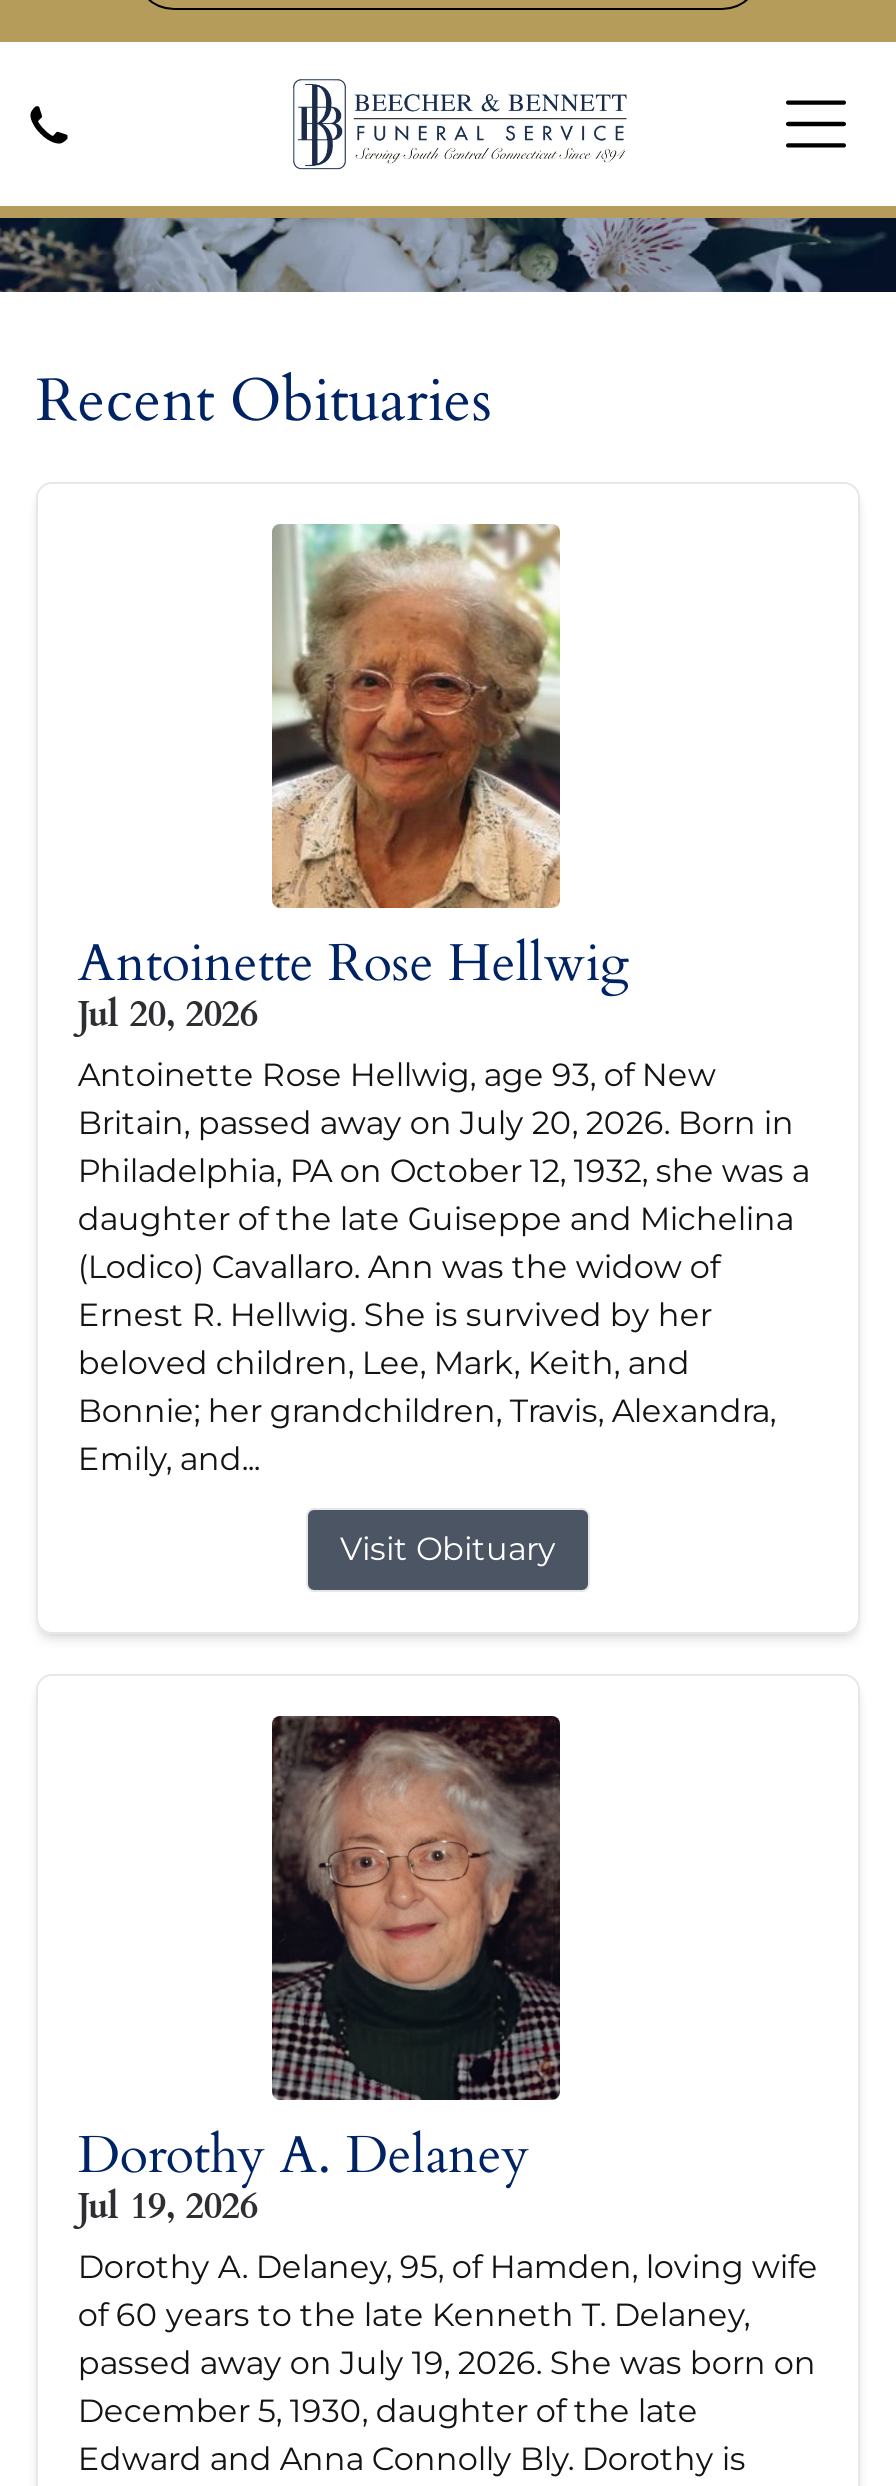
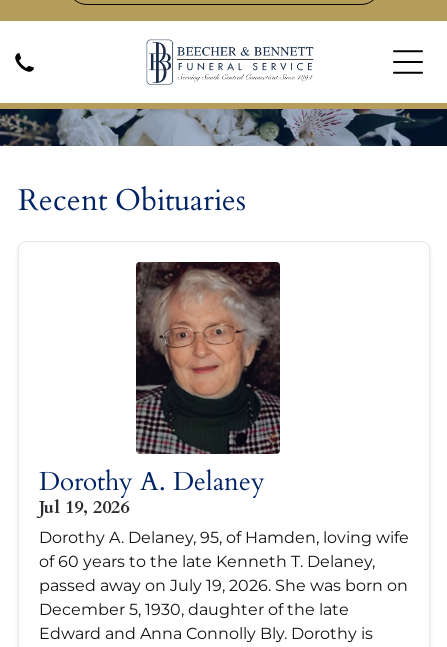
- [image]
- Antoinette Rose Hellwig
- Jul 20, 2026
- Antoinette Rose Hellwig, age 93, of New
- Britain, passed away on July 20, 2026. Born in
- Philadelphia, PA on October 12, 1932, she was a
- daughter of the late Guiseppe and Michelina
- (Lodico) Cavallaro. Ann was the widow of
- Ernest R. Hellwig. She is survived by her
- beloved children, Lee, Mark, Keith, and
- Bonnie; her grandchildren, Travis, Alexandra,
- Emily, and...
- Visit Obituary
